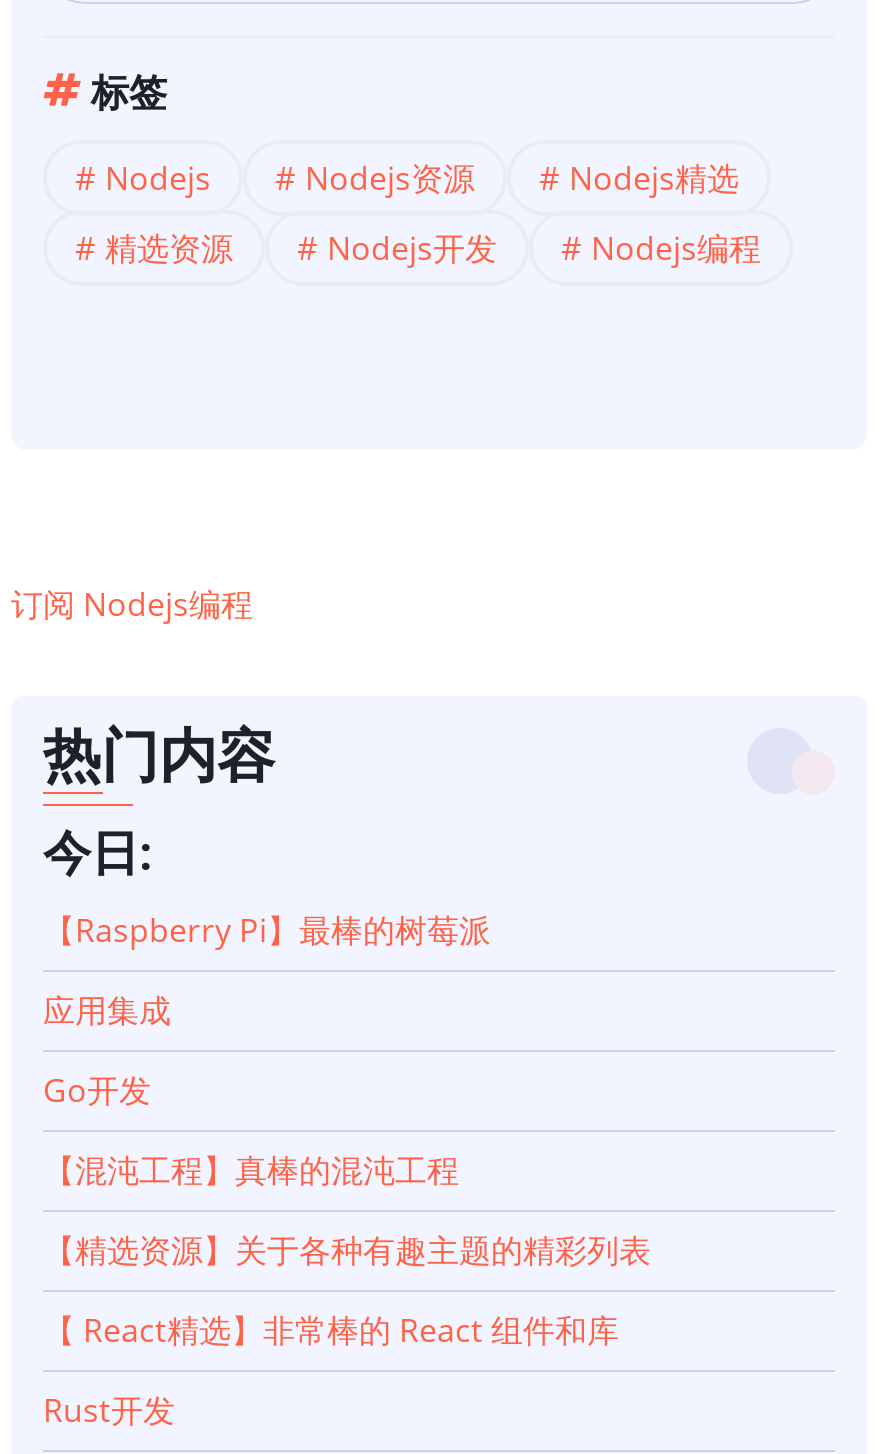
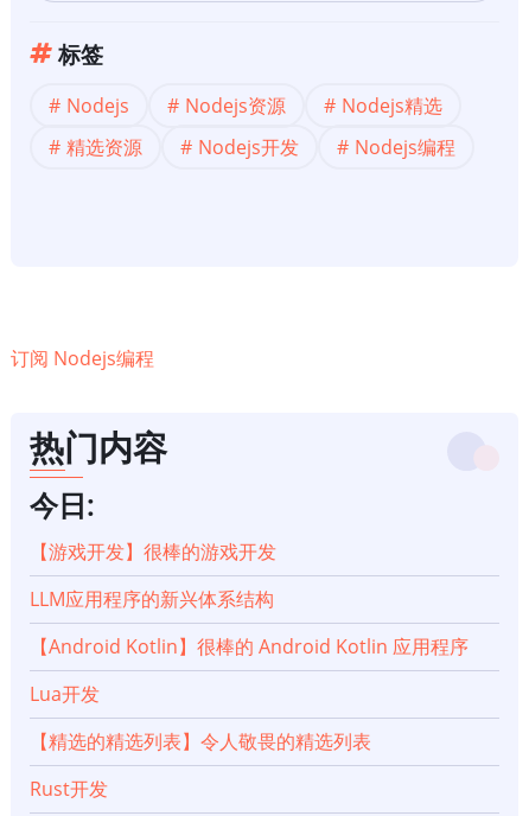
- 【Raspberry Pi】最棒的树莓派
- 应用集成
- Go开发
- 【混沌工程】真棒的混沌工程
- 【精选资源】关于各种有趣主题的精彩列表
- 【 React精选】非常棒的 React 组件和库
+ 【游戏开发】很棒的游戏开发
+ LLM应用程序的新兴体系结构
+ 【Android Kotlin】很棒的 Android Kotlin 应用程序
+ Lua开发
+ 【精选的精选列表】令人敬畏的精选列表
